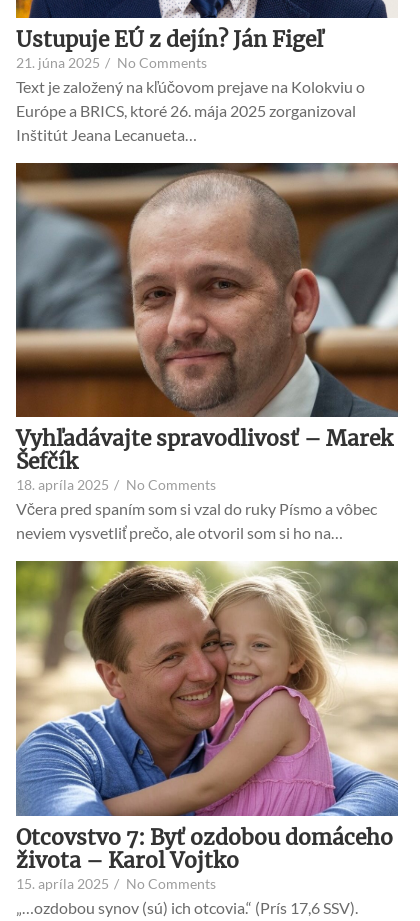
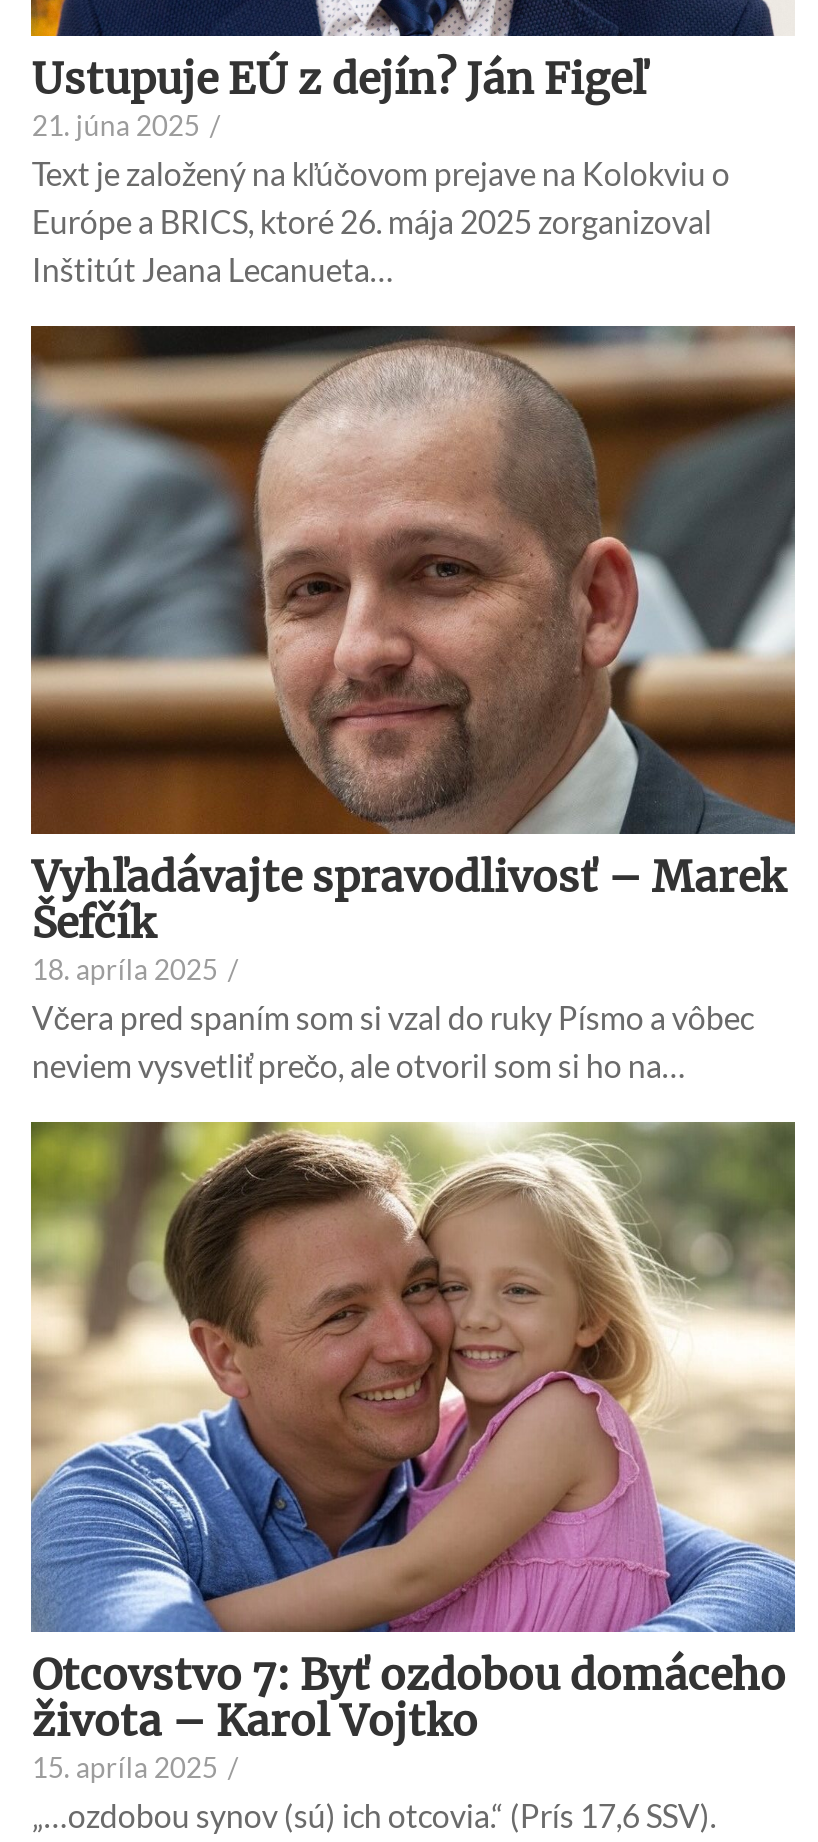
- 21. júna 2025 / No Comments
+ 21. júna 2025 /

- 18. apríla 2025 / No Comments
+ 18. apríla 2025 /

- 15. apríla 2025 / No Comments
+ 15. apríla 2025 /
